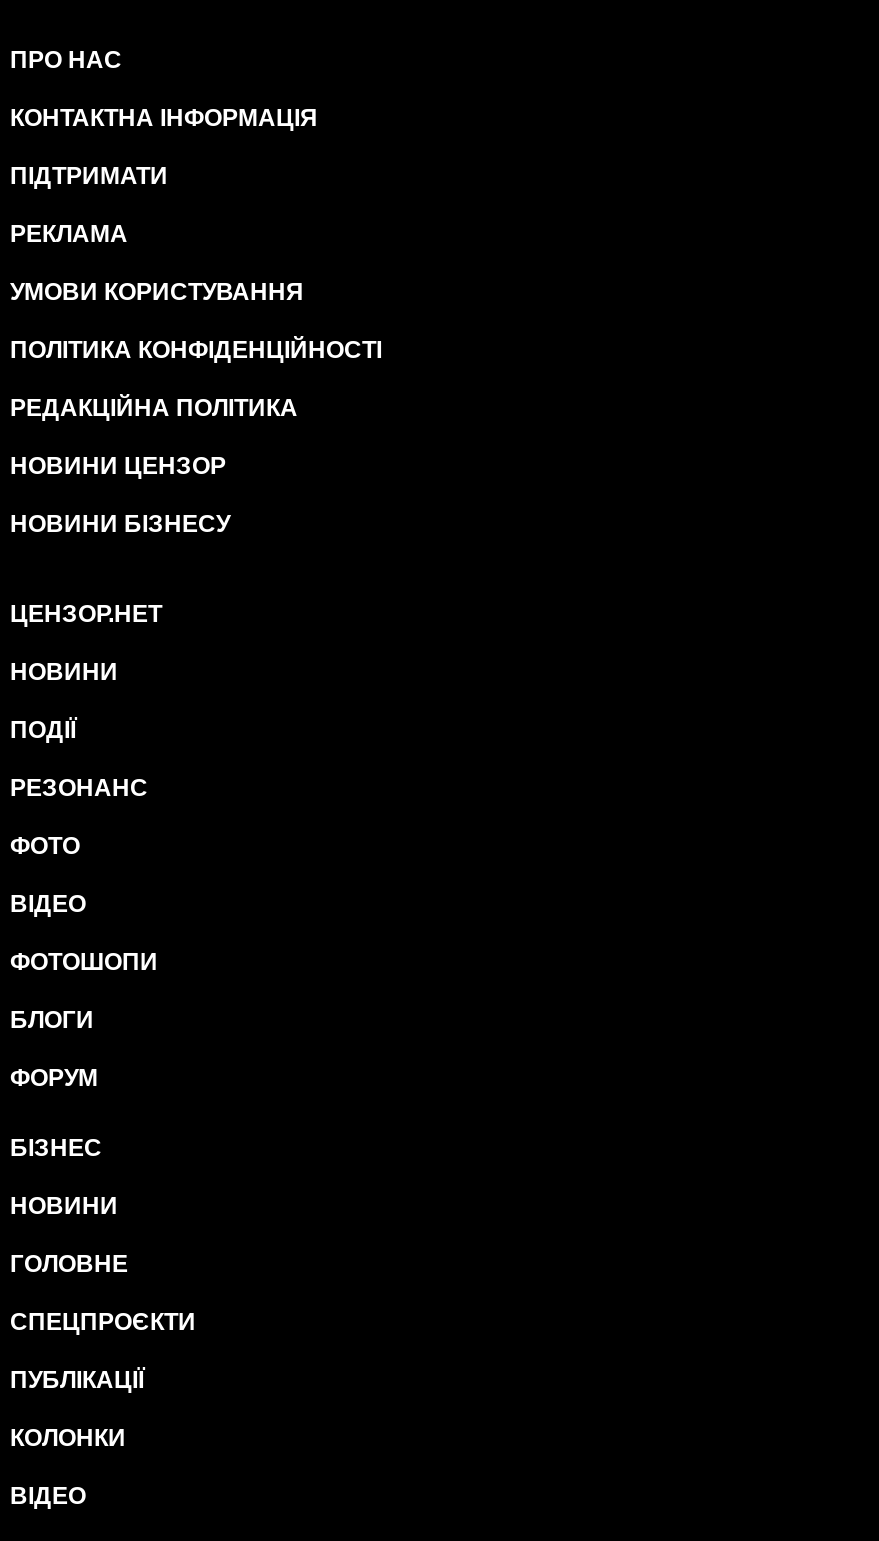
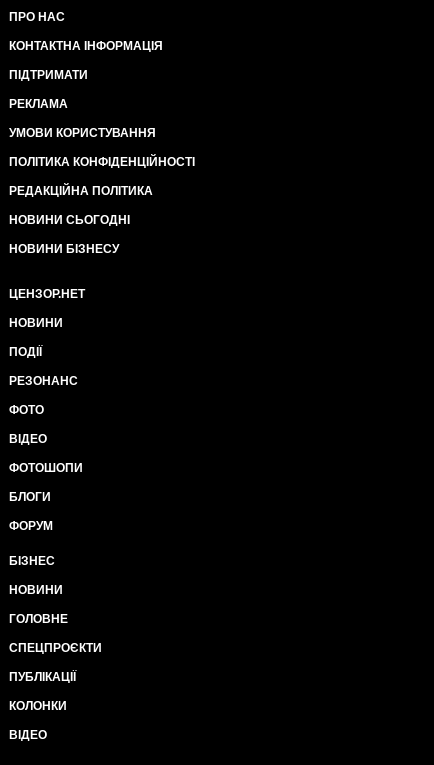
- НОВИНИ ЦЕНЗОР
+ НОВИНИ СЬОГОДНІ
